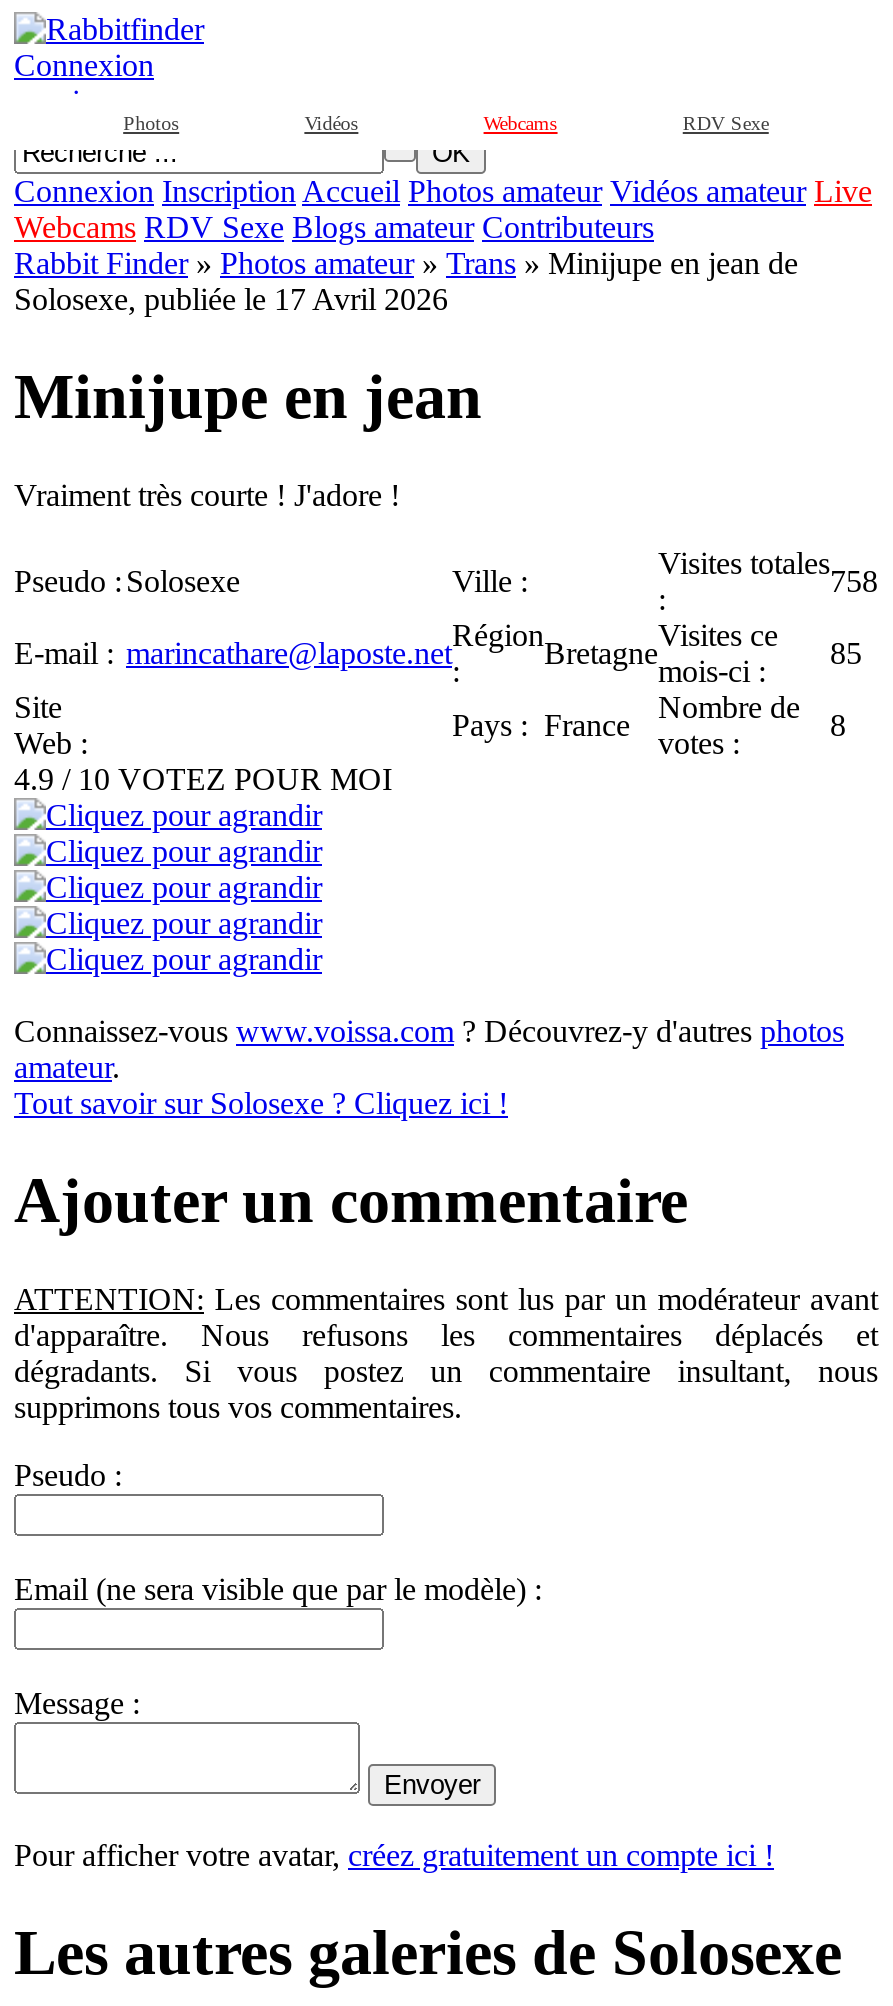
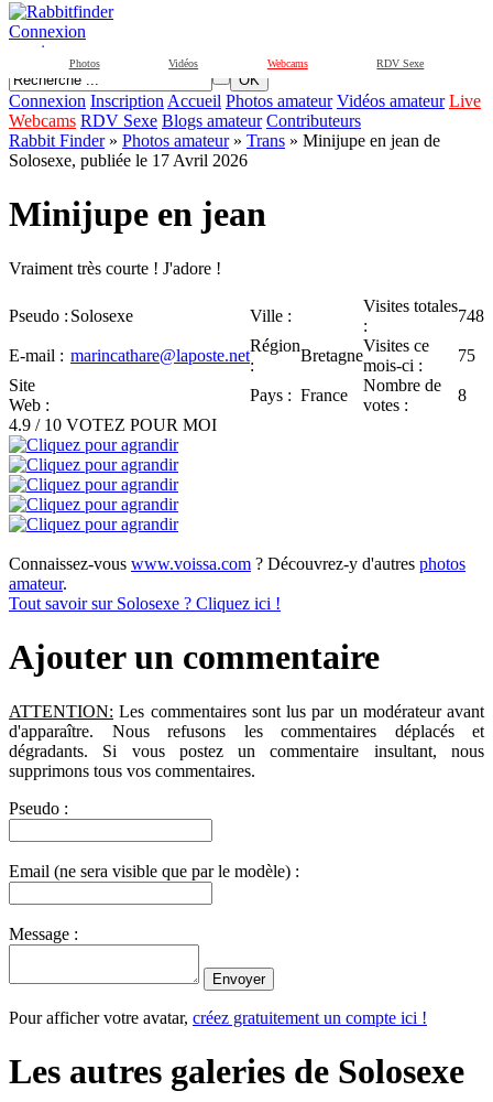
- 758
+ 748

- 85
+ 75
